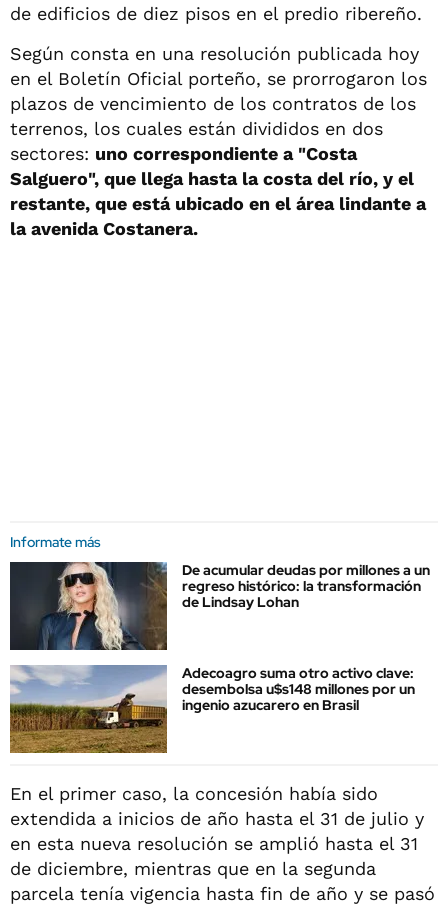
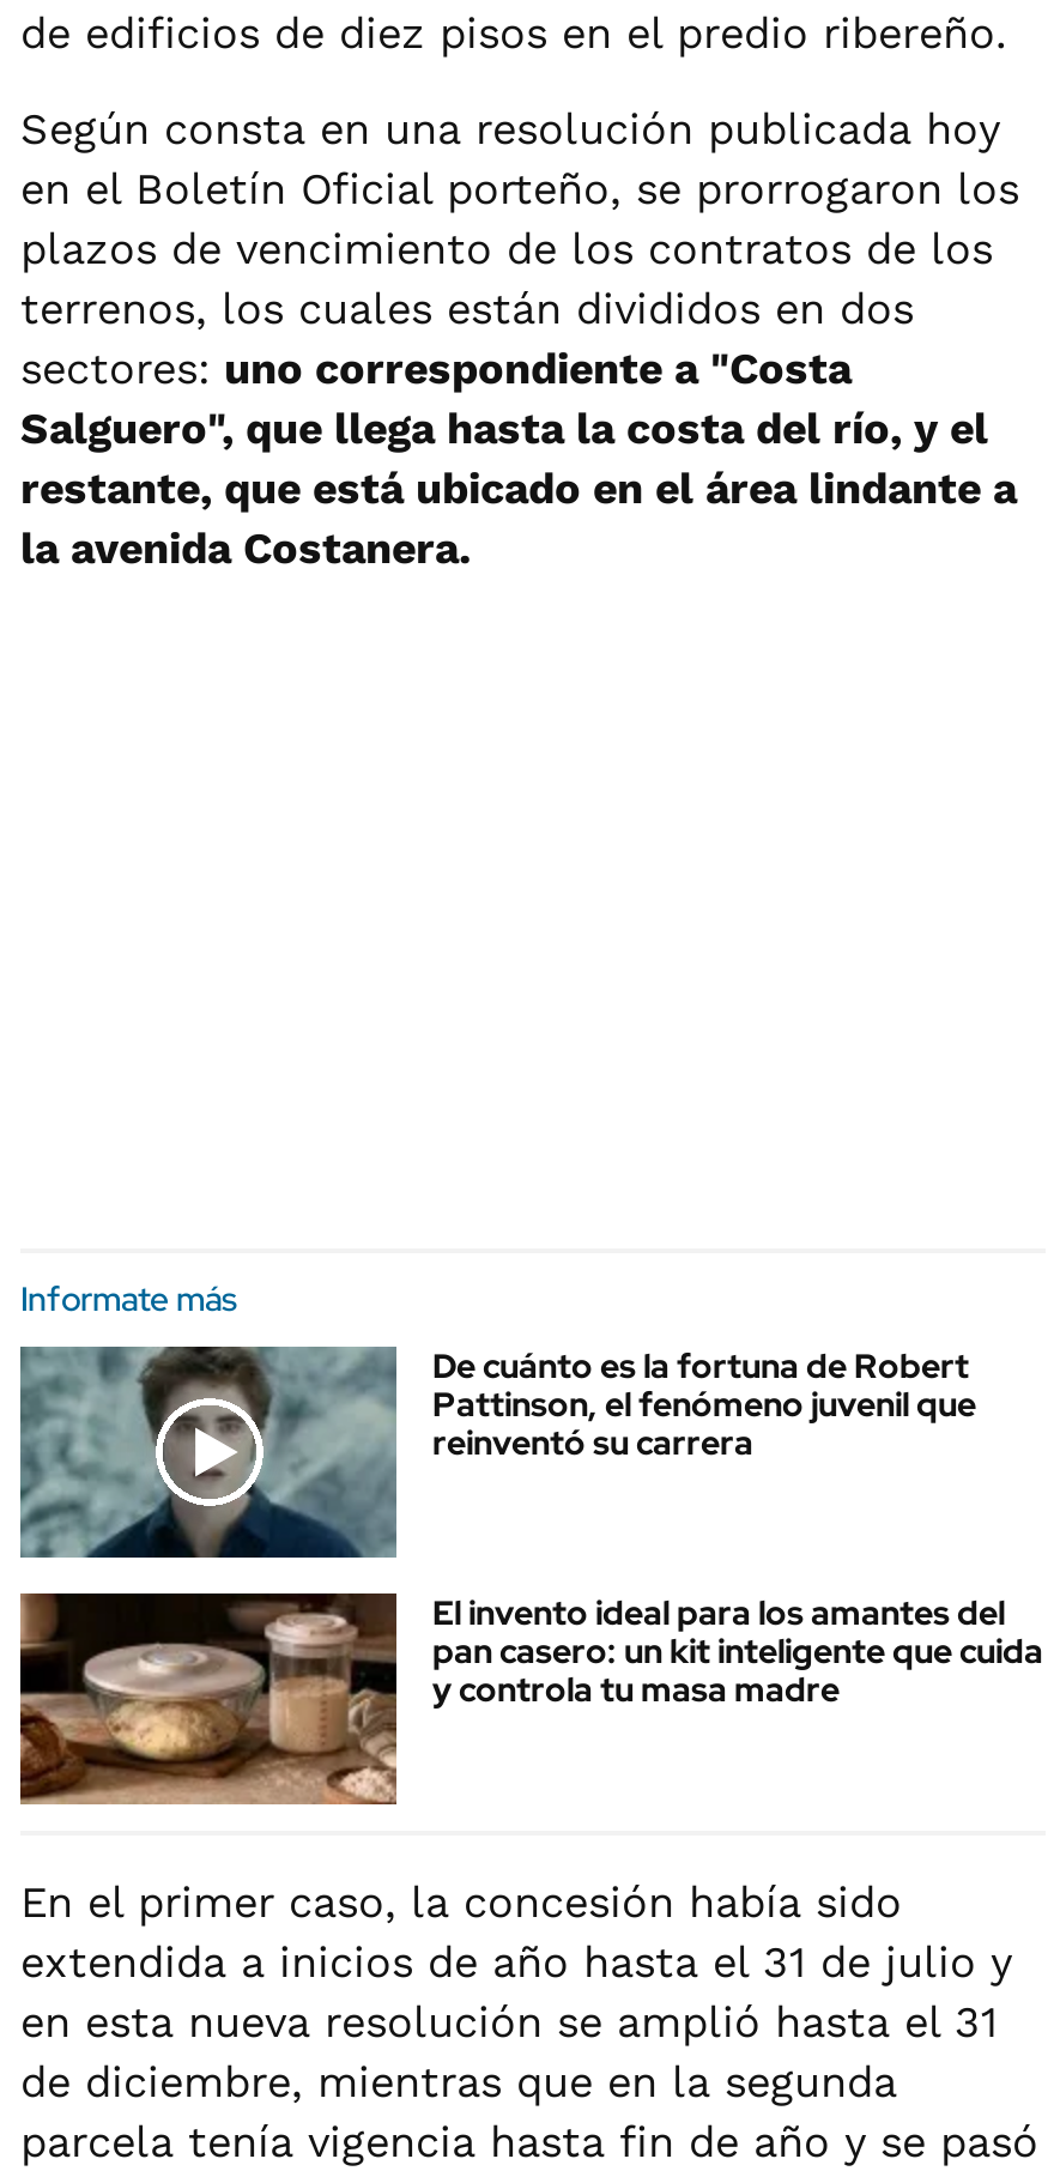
- [image]
- De acumular deudas por millones a un
- regreso histórico: la transformación
- de Lindsay Lohan
+ [image]
+ De cuánto es la fortuna de Robert
+ Pattinson, el fenómeno juvenil que
+ reinventó su carrera

- [image]
- Adecoagro suma otro activo clave:
- desembolsa u$s148 millones por un
- ingenio azucarero en Brasil
+ [image]
+ El invento ideal para los amantes del
+ pan casero: un kit inteligente que cuida
+ y controla tu masa madre
